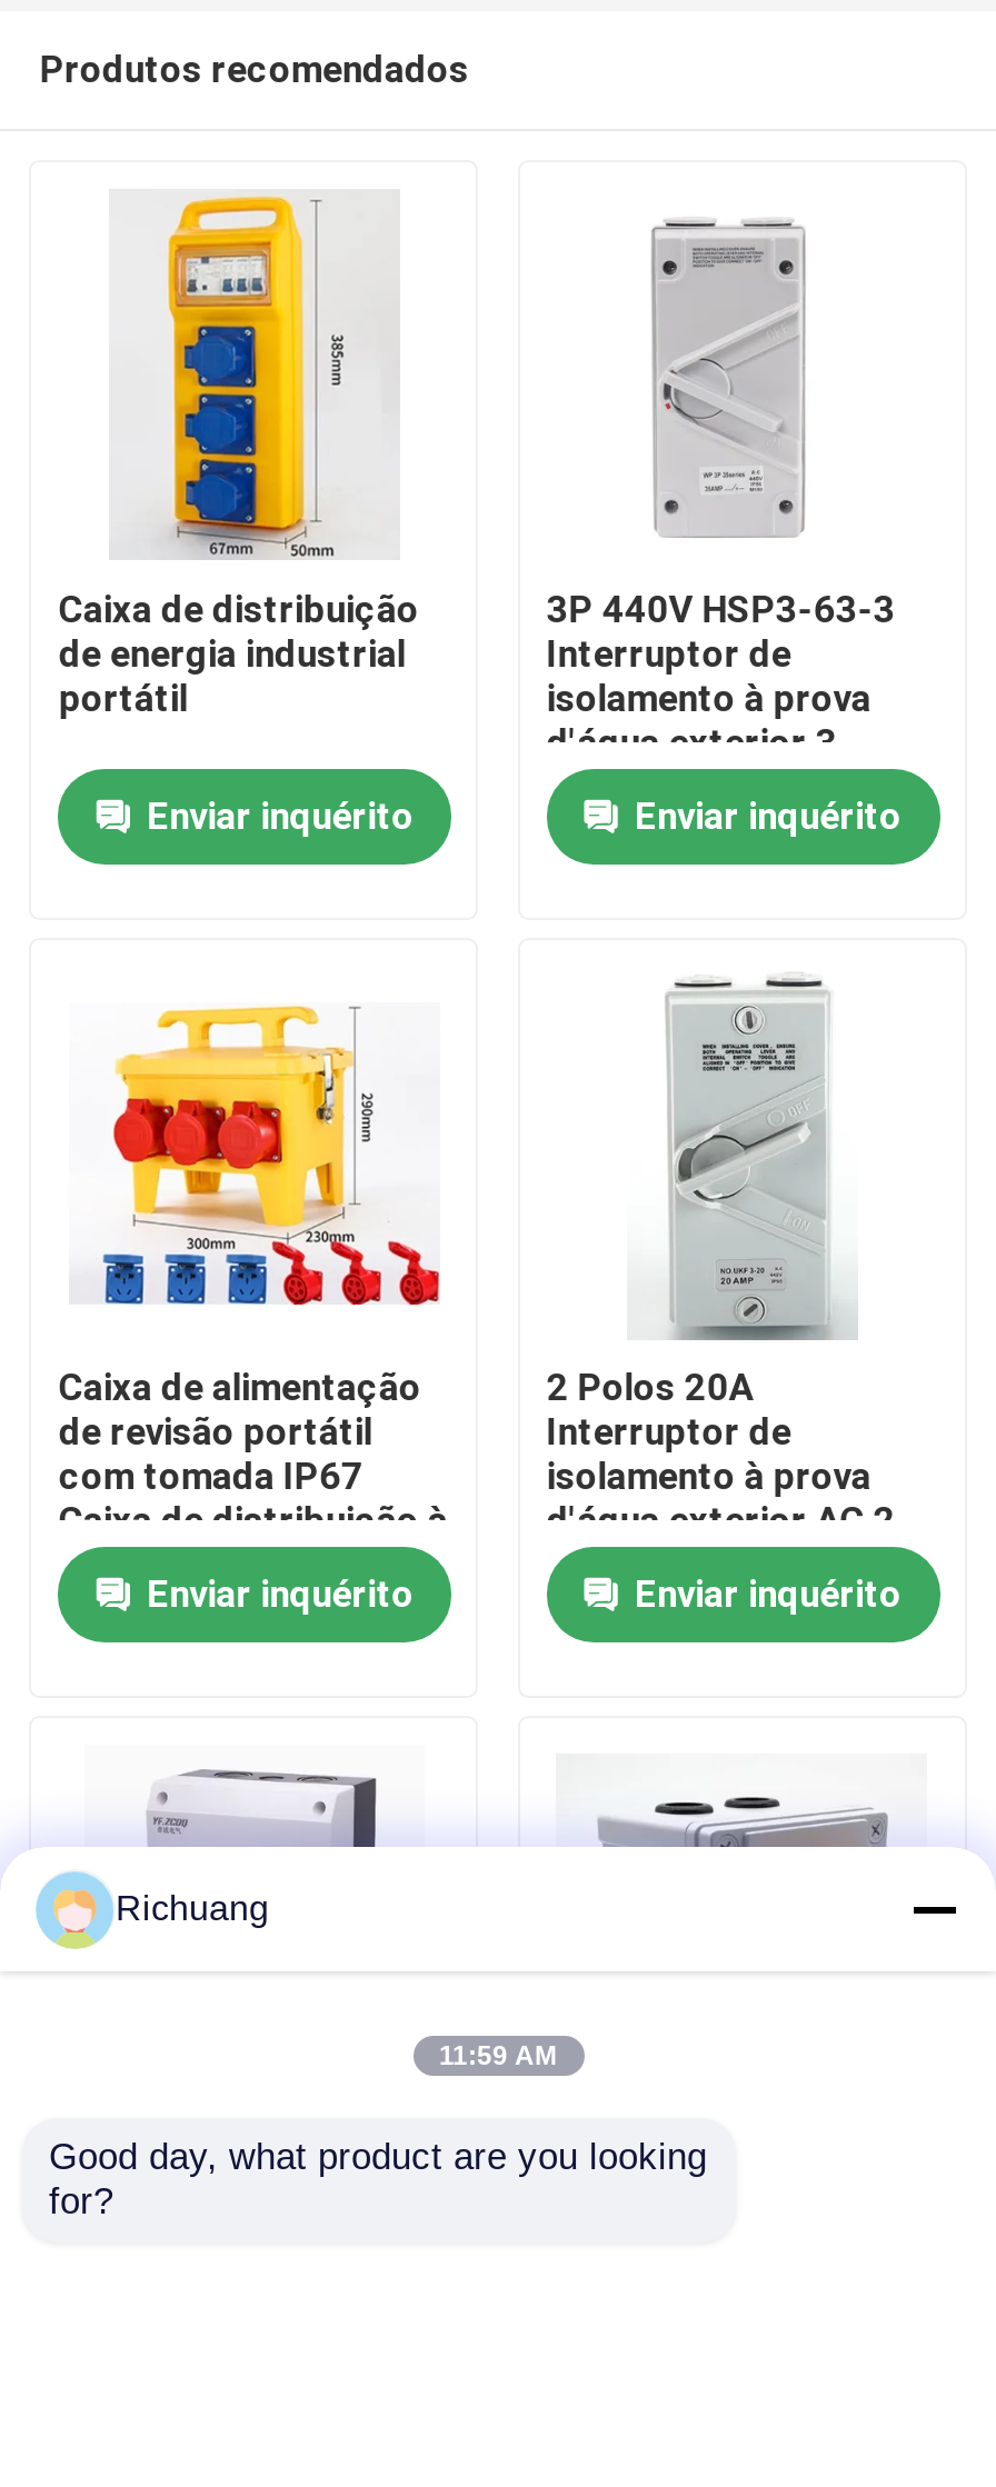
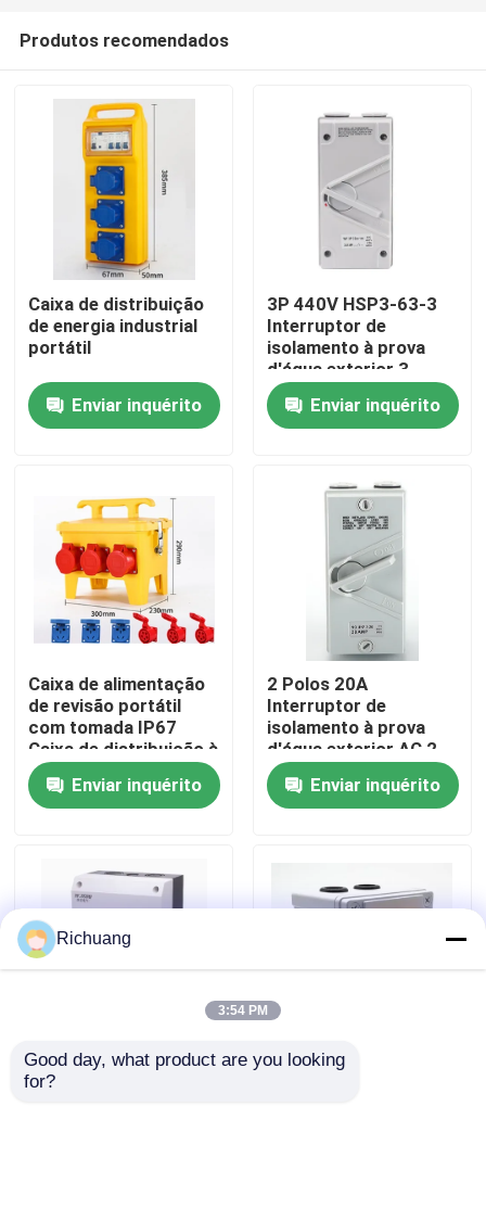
- 11:59 AM
+ 3:54 PM
